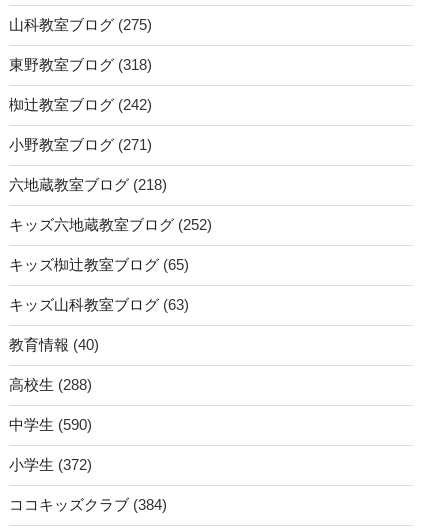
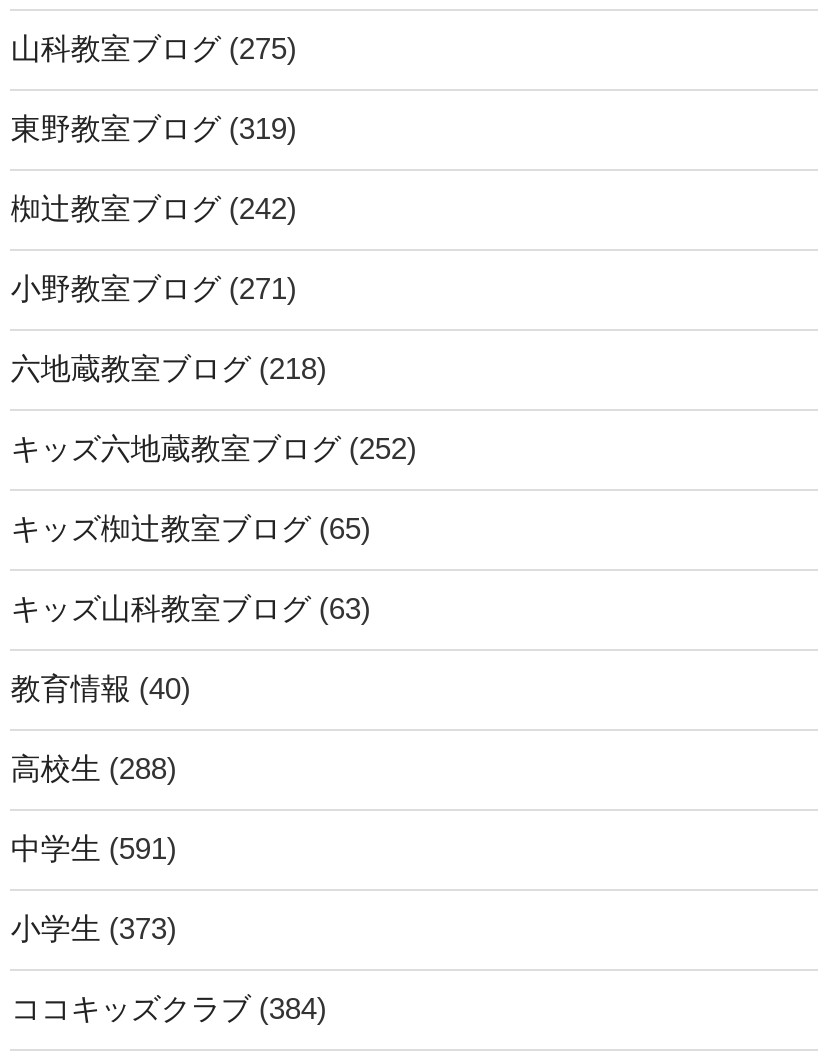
- 東野教室ブログ(318)
+ 東野教室ブログ(319)

- 中学生(590)
+ 中学生(591)

- 小学生(372)
+ 小学生(373)
